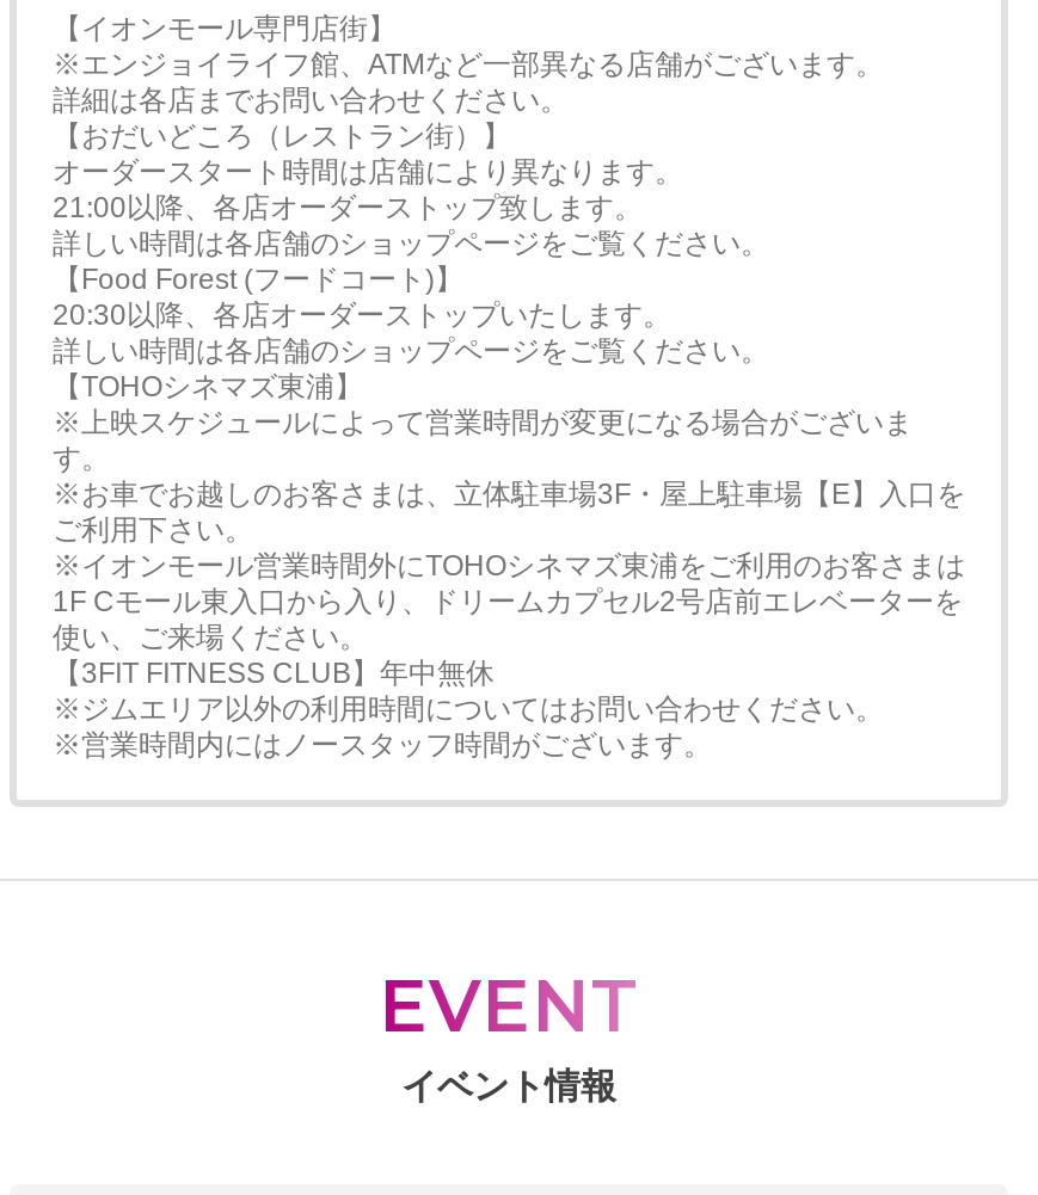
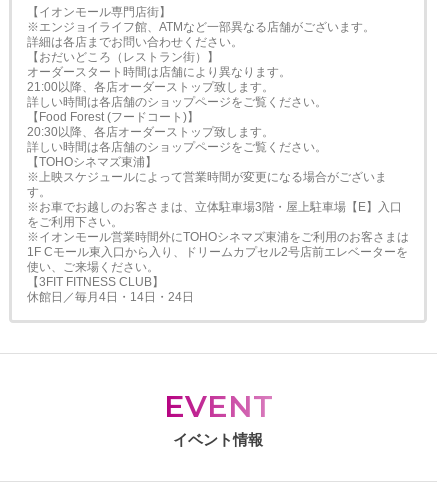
- 20:30以降、各店オーダーストップいたします。
+ 20:30以降、各店オーダーストップ致します。

- ※お車でお越しのお客さまは、立体駐車場3F・屋上駐車場【E】入口を
- ご利用下さい。
+ ※お車でお越しのお客さまは、立体駐車場3階・屋上駐車場【E】入口
+ をご利用下さい。

- 【3FIT FITNESS CLUB】年中無休
- ※ジムエリア以外の利用時間についてはお問い合わせください。
- ※営業時間内にはノースタッフ時間がございます。
+ 【3FIT FITNESS CLUB】
+ 休館日／毎月4日・14日・24日
